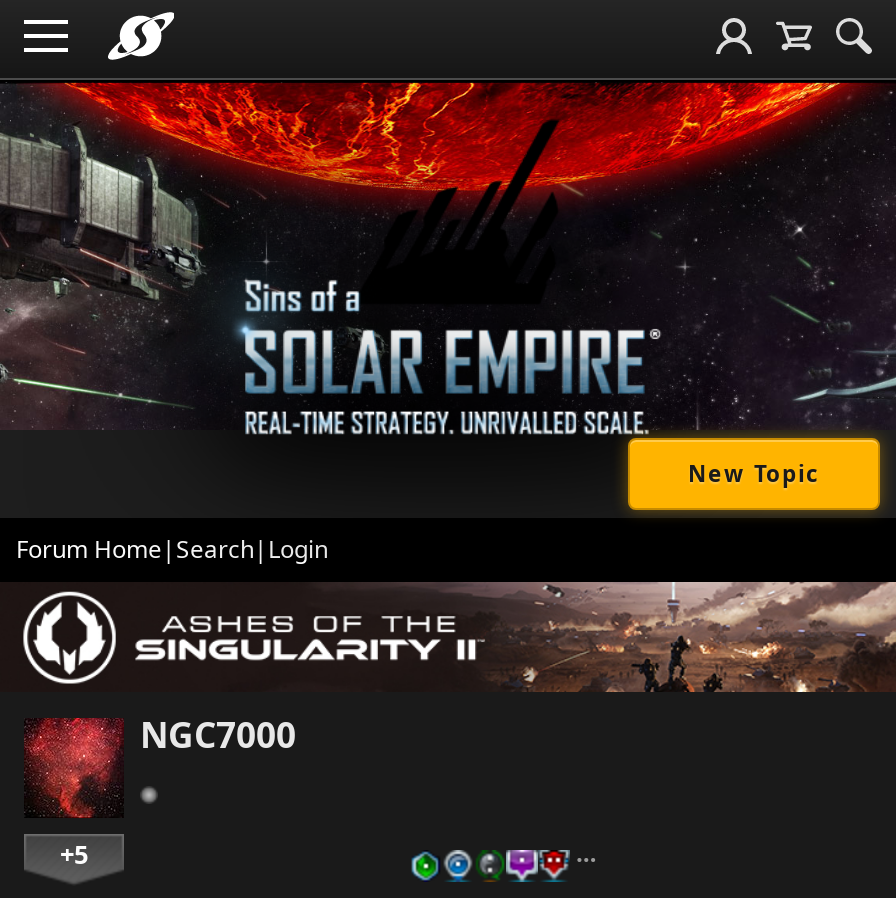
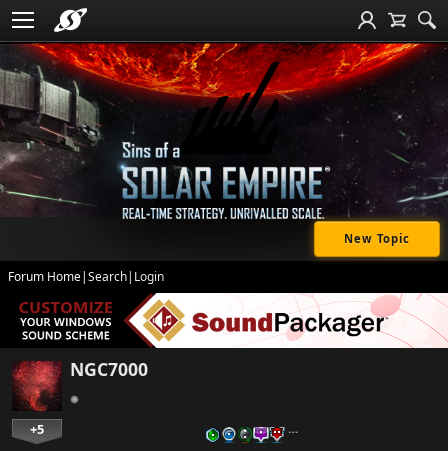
- [image]
+ [image]
